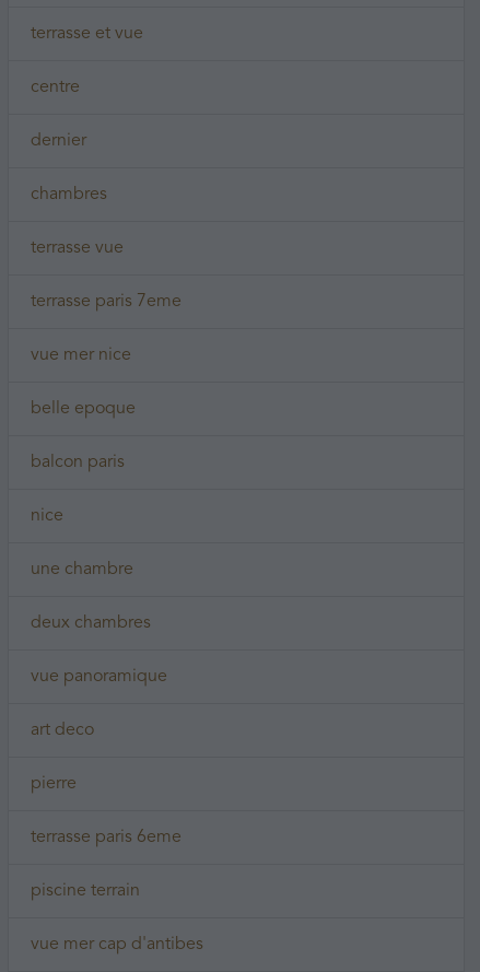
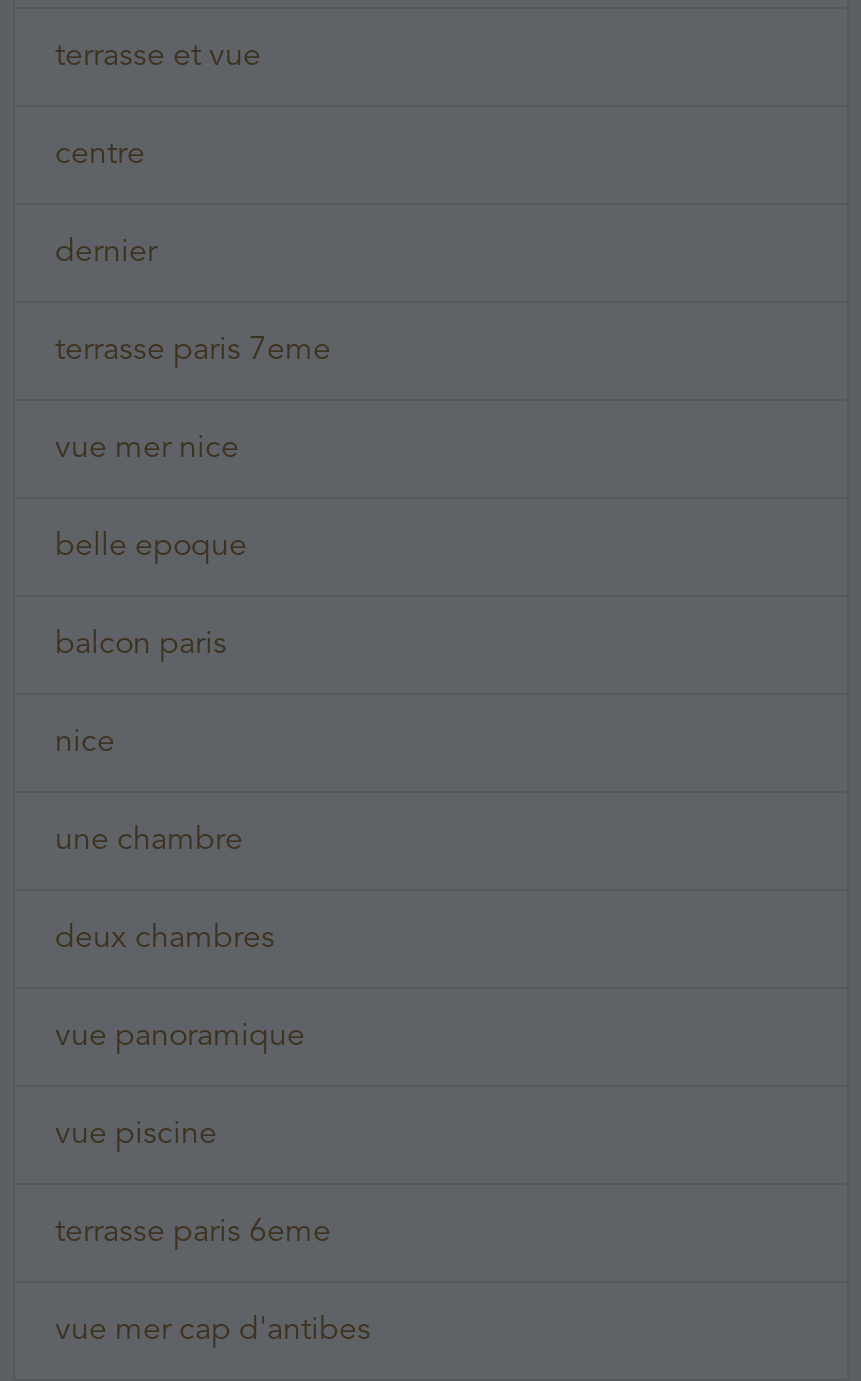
- chambres
- terrasse vue

- art deco
- pierre
+ vue piscine

- piscine terrain
